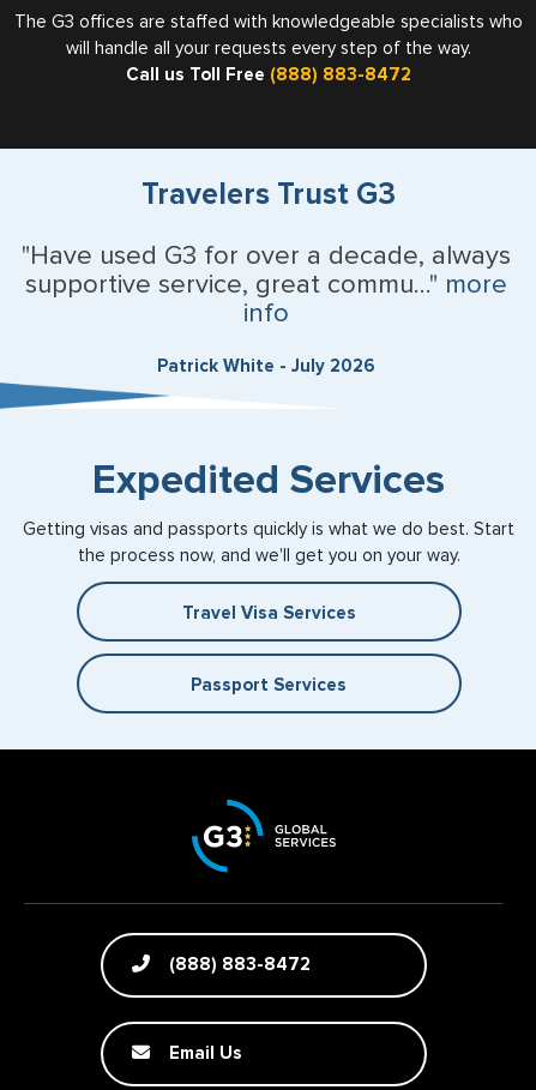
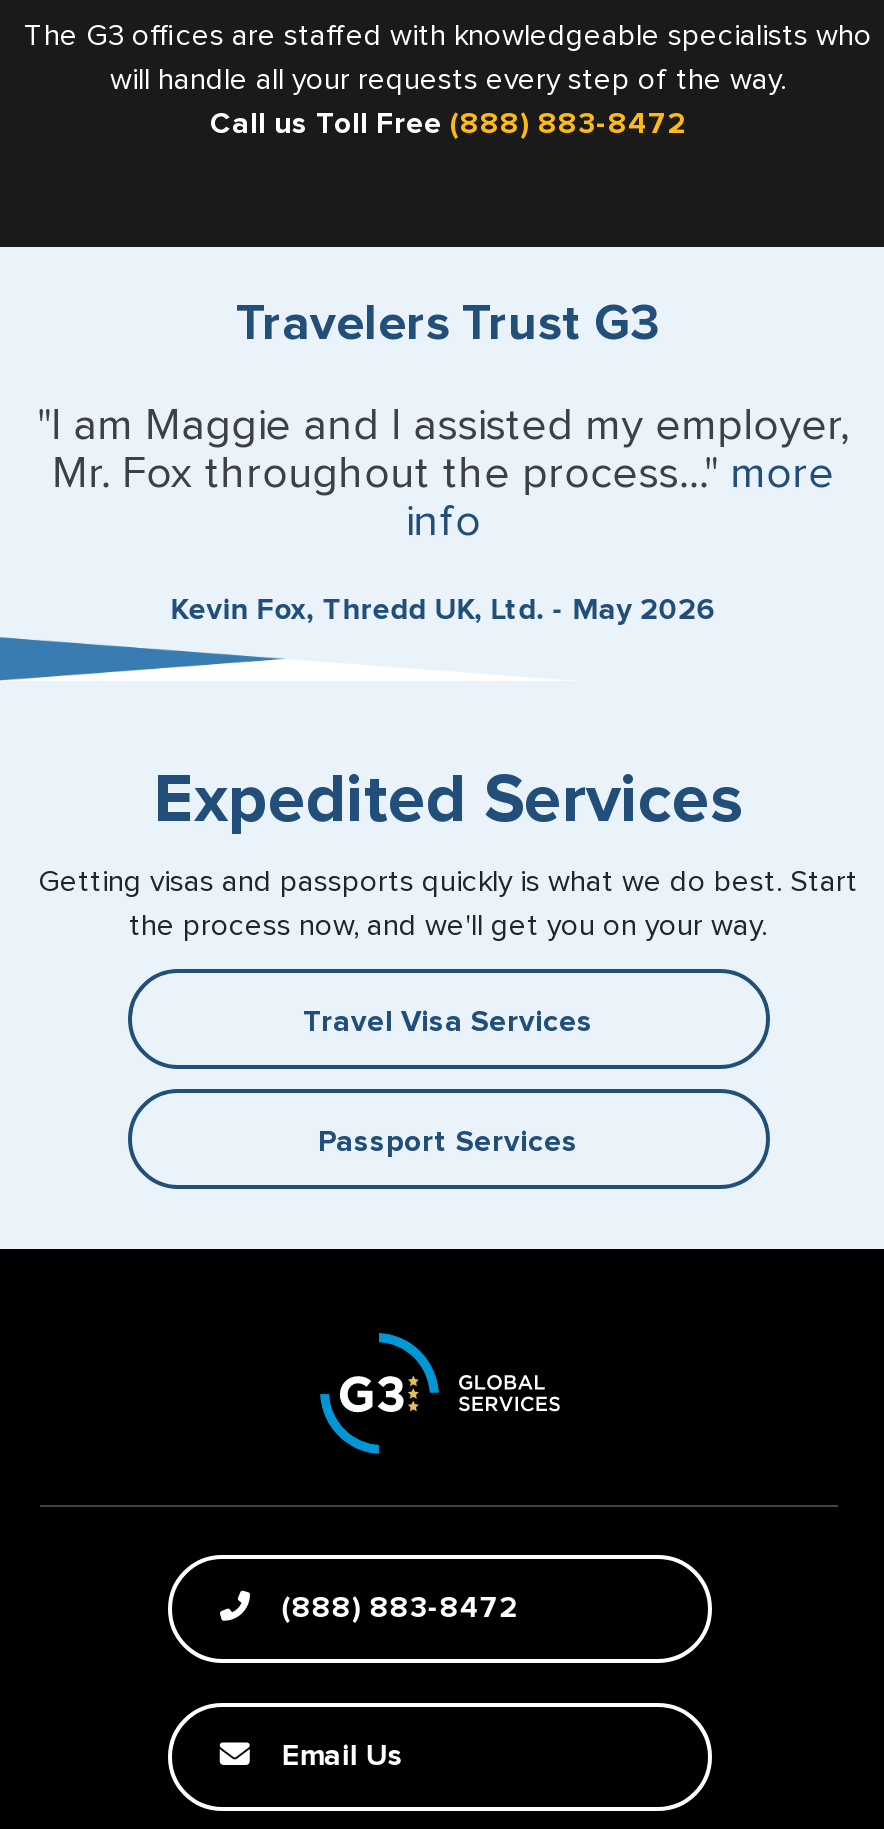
- "Have used G3 for over a decade, always
- supportive service, great commu..." more
+ "I am Maggie and I assisted my employer,
+ Mr. Fox throughout the process..." more

- Patrick White - July 2026
+ Kevin Fox, Thredd UK, Ltd. - May 2026
